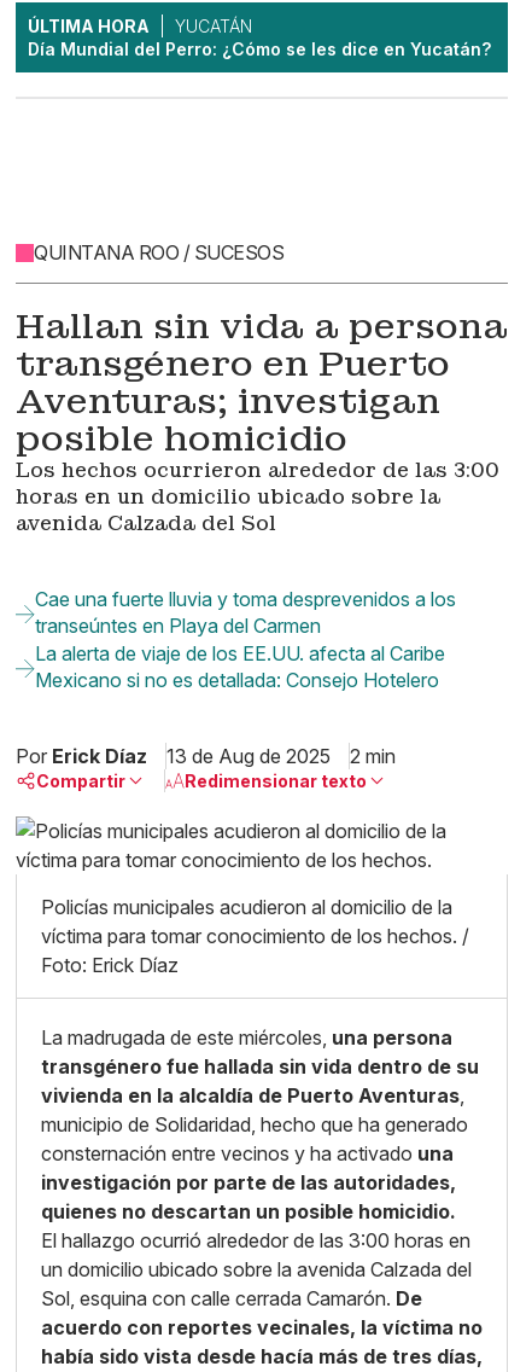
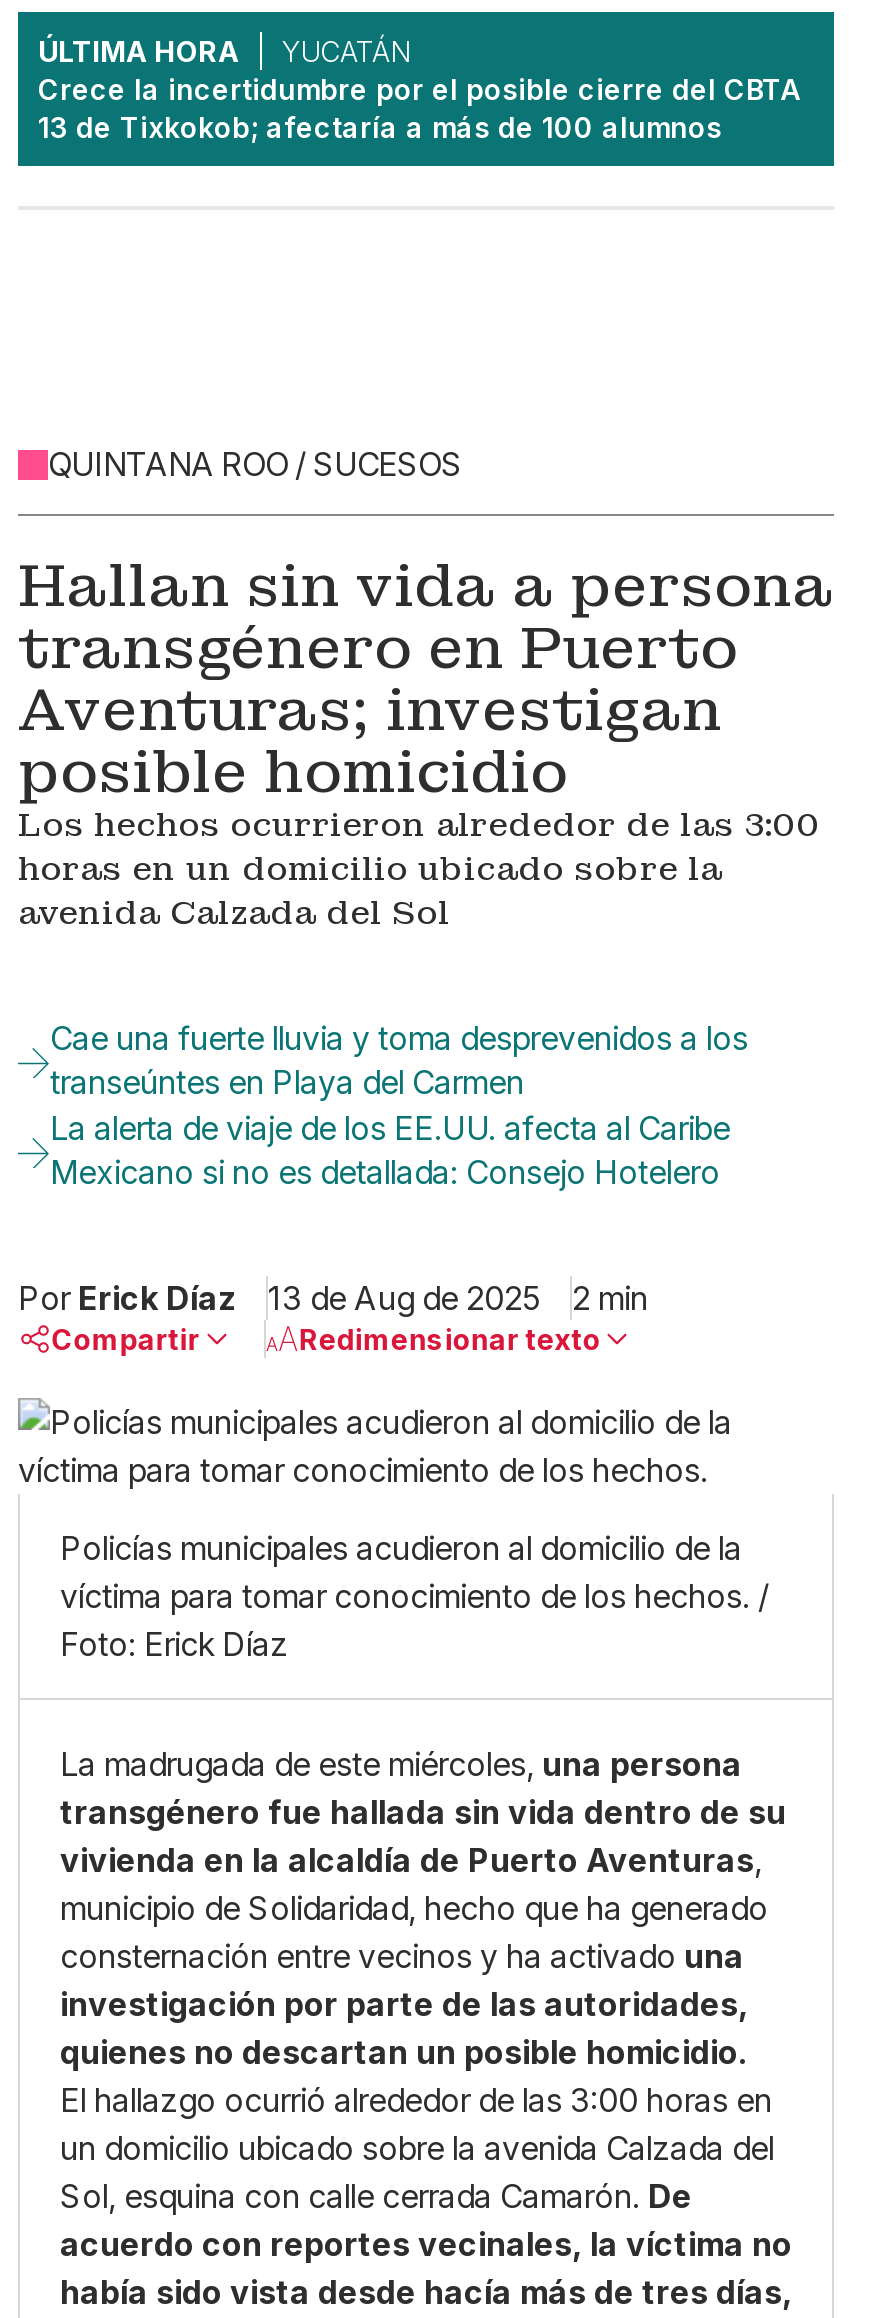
- Día Mundial del Perro: ¿Cómo se les dice en Yucatán?
+ Crece la incertidumbre por el posible cierre del CBTA
+ 13 de Tixkokob; afectaría a más de 100 alumnos
